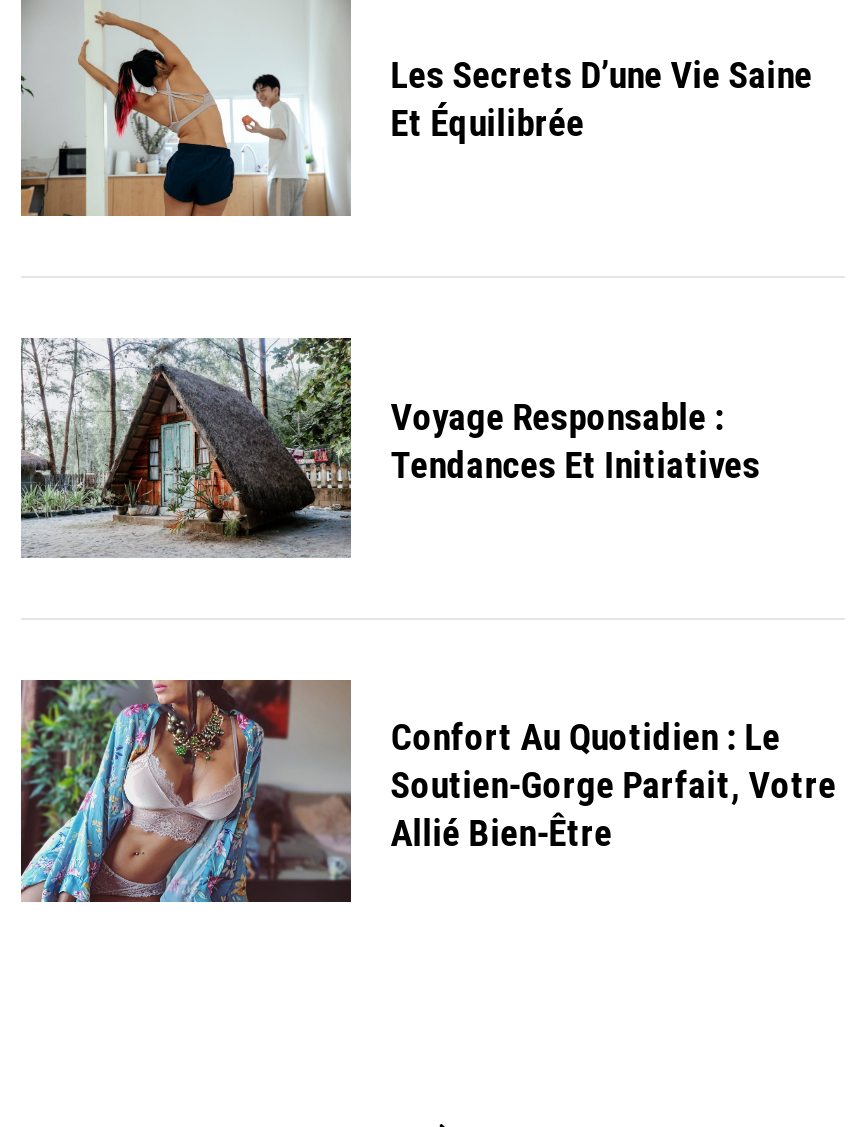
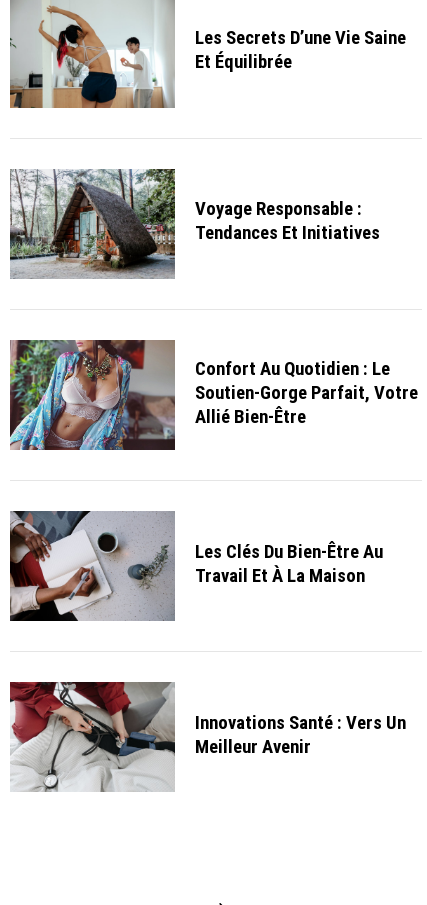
+ [image]
+ Les Clés Du Bien-Être Au
+ Travail Et À La Maison

+ [image]
+ Innovations Santé : Vers Un
+ Meilleur Avenir
